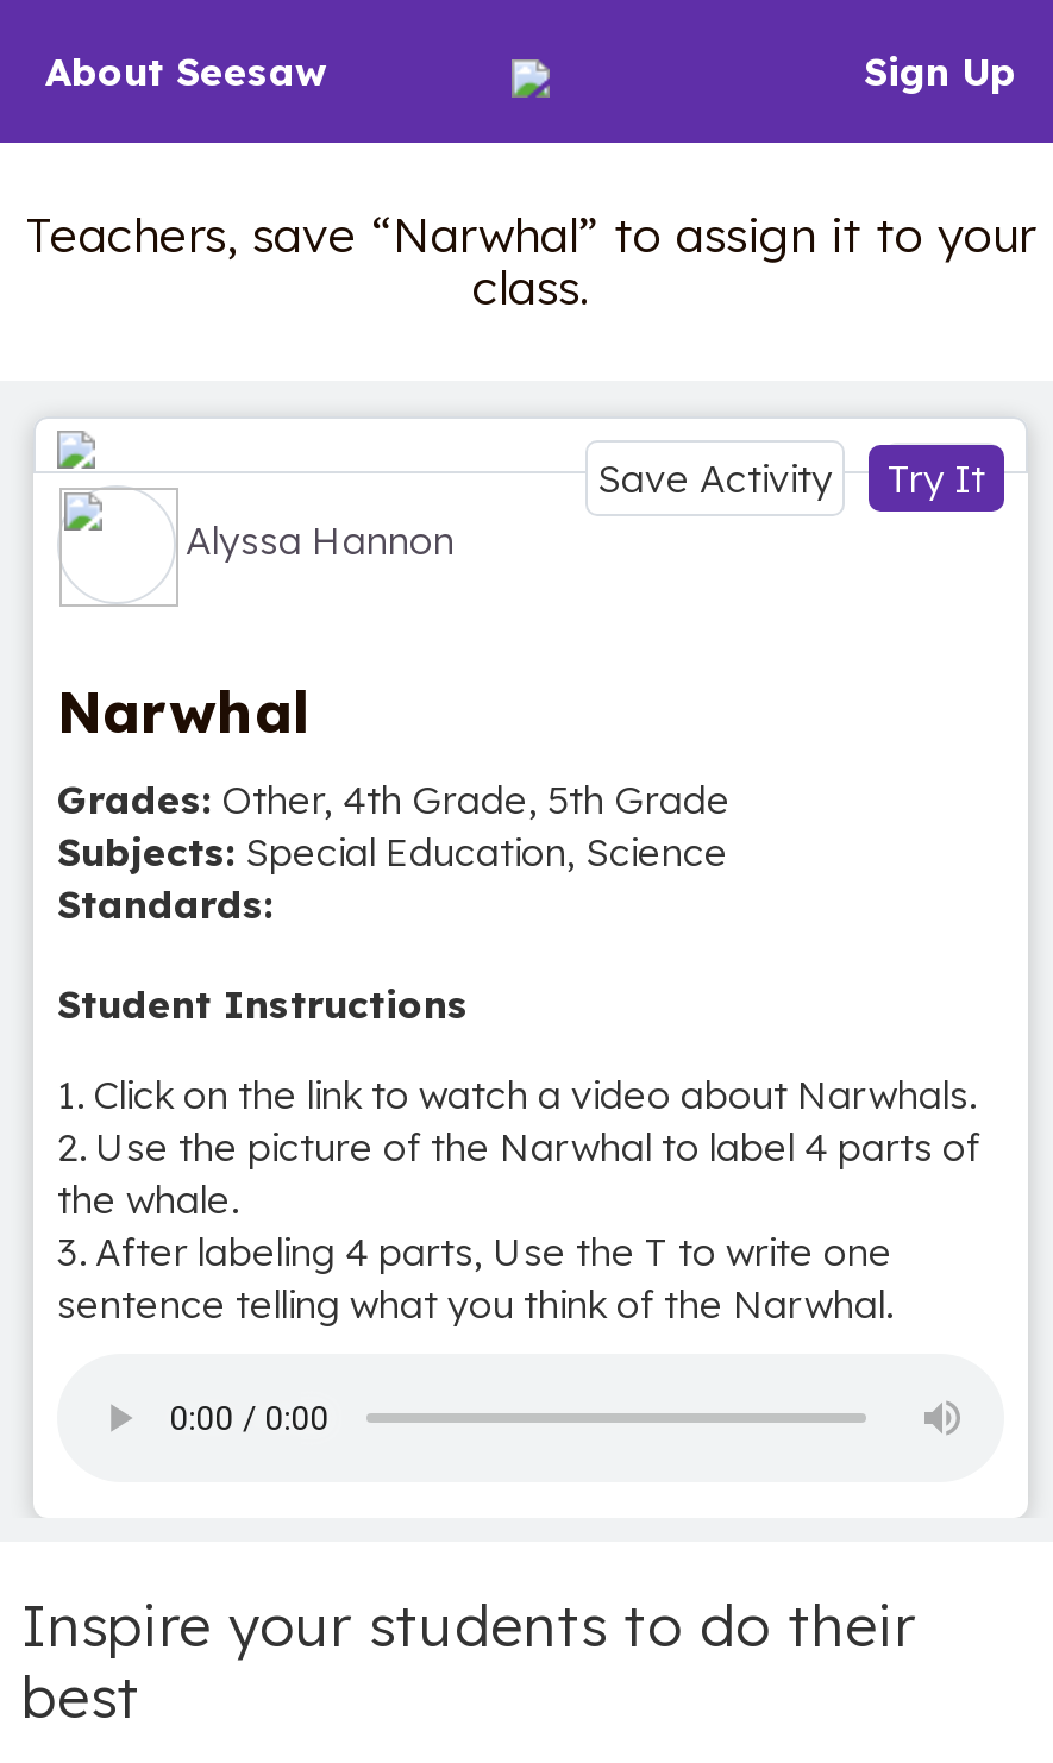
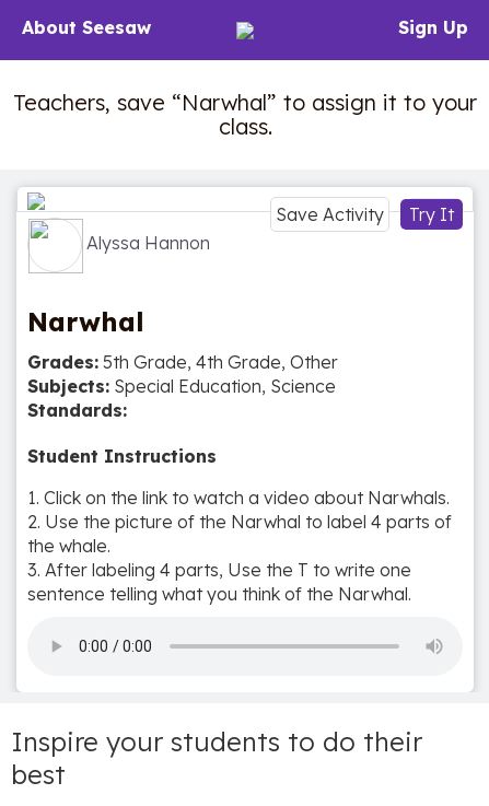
- Grades: Other, 4th Grade, 5th Grade
+ Grades: 5th Grade, 4th Grade, Other
